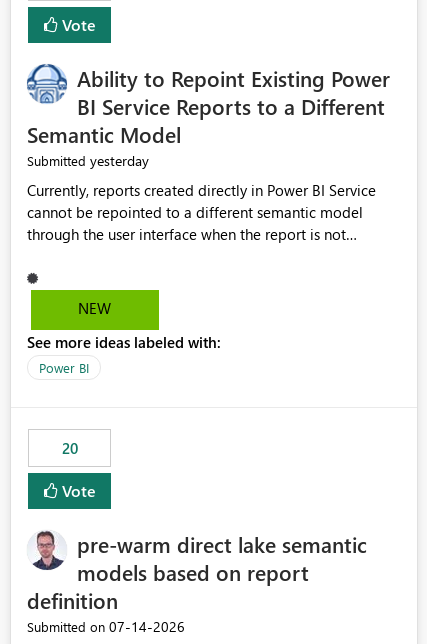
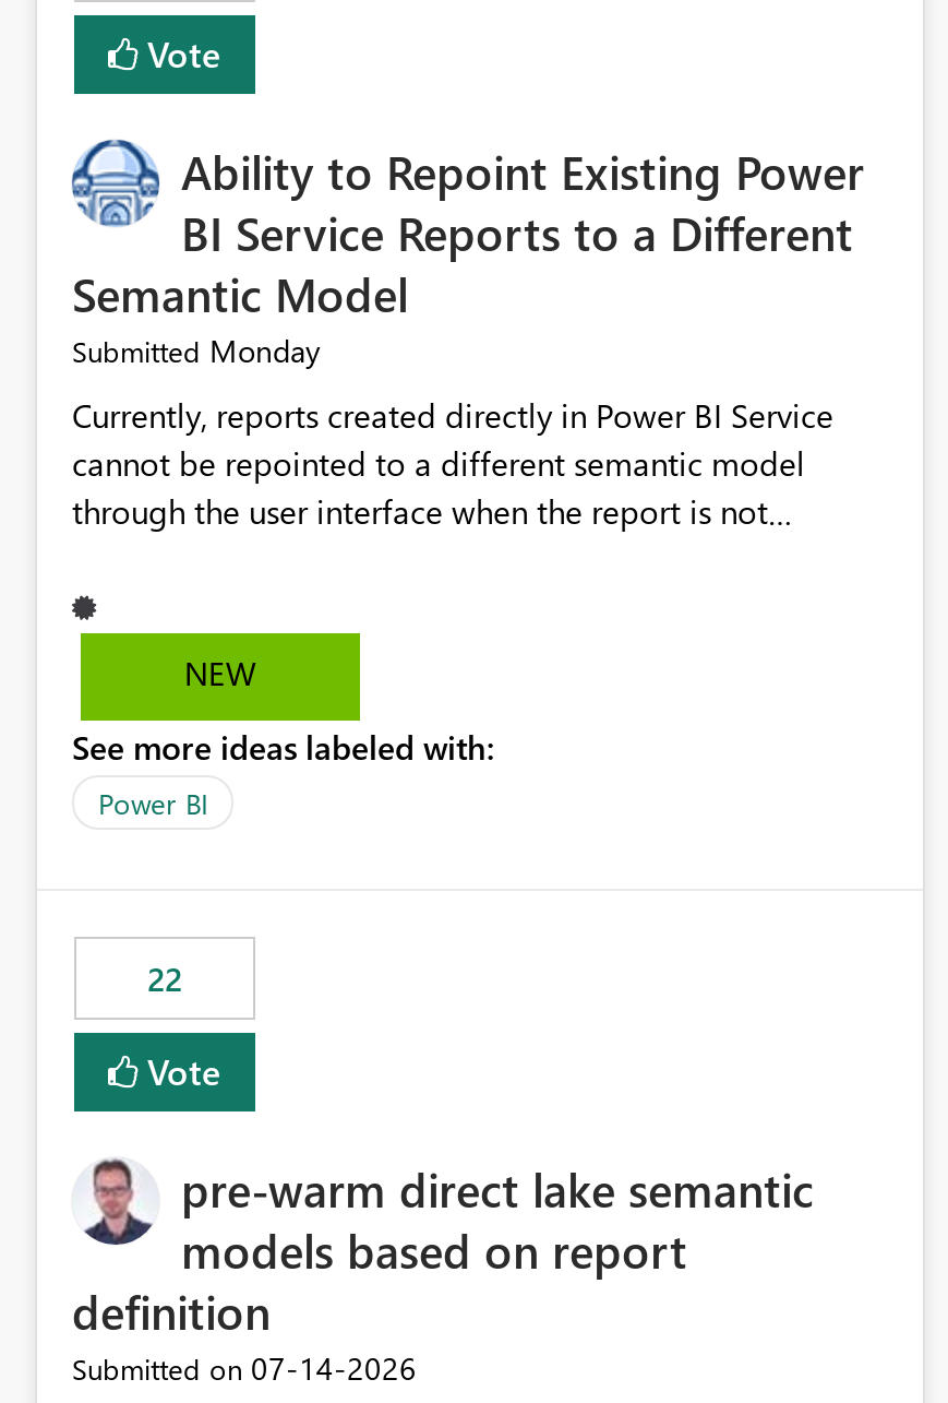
- Submitted yesterday
+ Submitted Monday

- 20
+ 22
